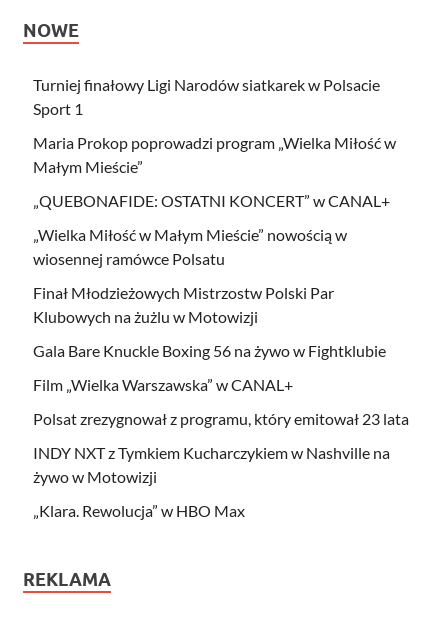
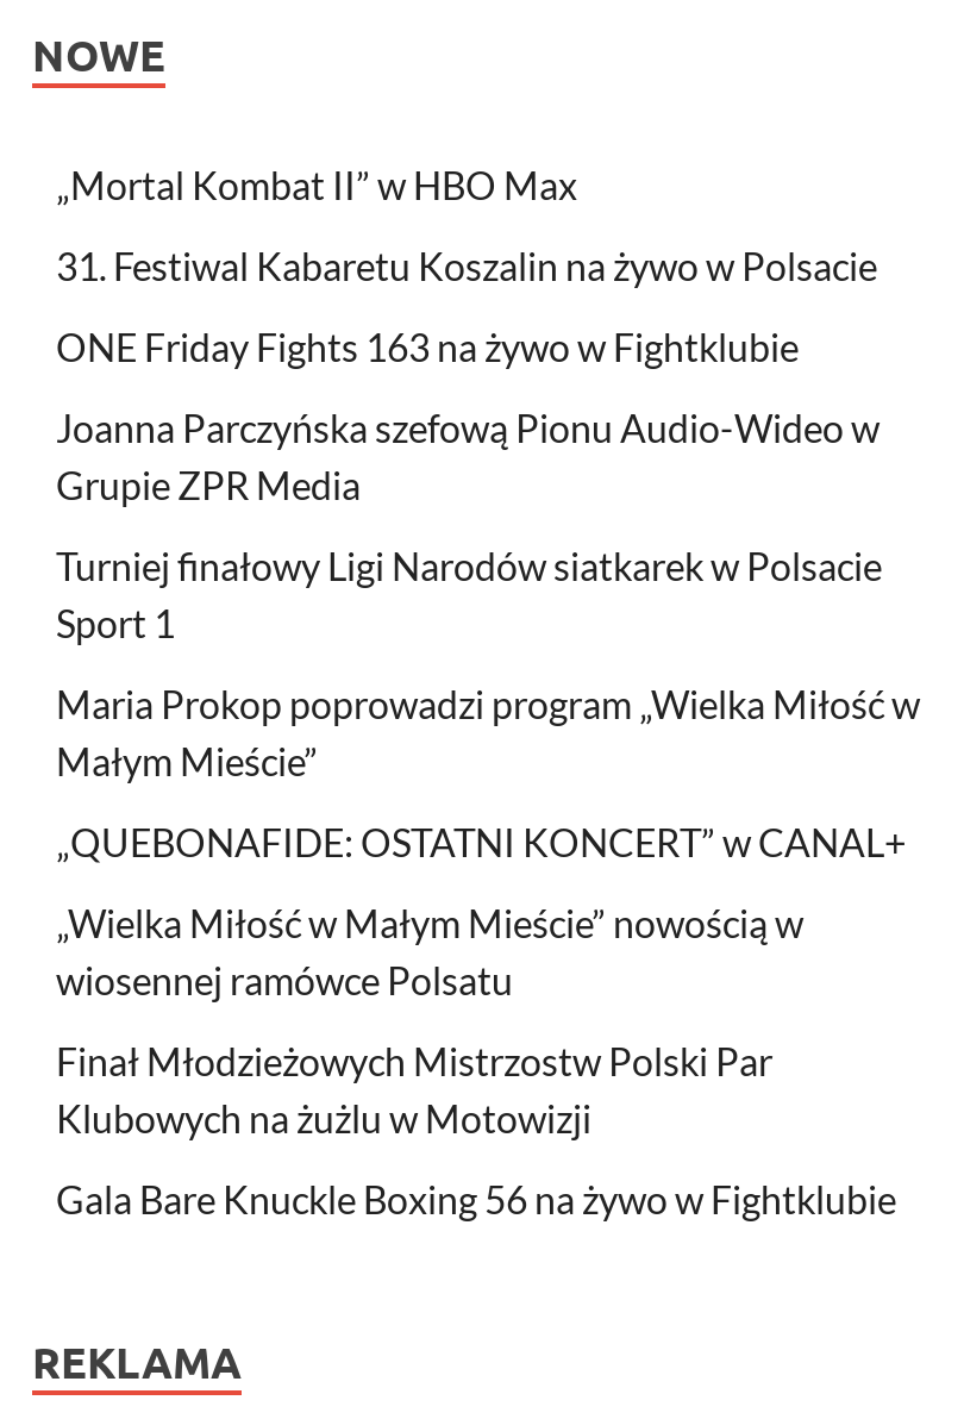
+ „Mortal Kombat II” w HBO Max
+ 31. Festiwal Kabaretu Koszalin na żywo w Polsacie
+ ONE Friday Fights 163 na żywo w Fightklubie
+ Joanna Parczyńska szefową Pionu Audio-Wideo w
+ Grupie ZPR Media

moved down: Turniej finałowy Ligi Narodów siatkarek w Polsacie | Sport 1 | Maria Prokop poprowadzi program „Wielka Miłość w | ... | Klubowych na żużlu w Motowizji | Gala Bare Knuckle Boxing 56 na żywo w Fightklubie

- Film „Wielka Warszawska” w CANAL+
- Polsat zrezygnował z programu, który emitował 23 lata
- INDY NXT z Tymkiem Kucharczykiem w Nashville na
- żywo w Motowizji
- „Klara. Rewolucja” w HBO Max
